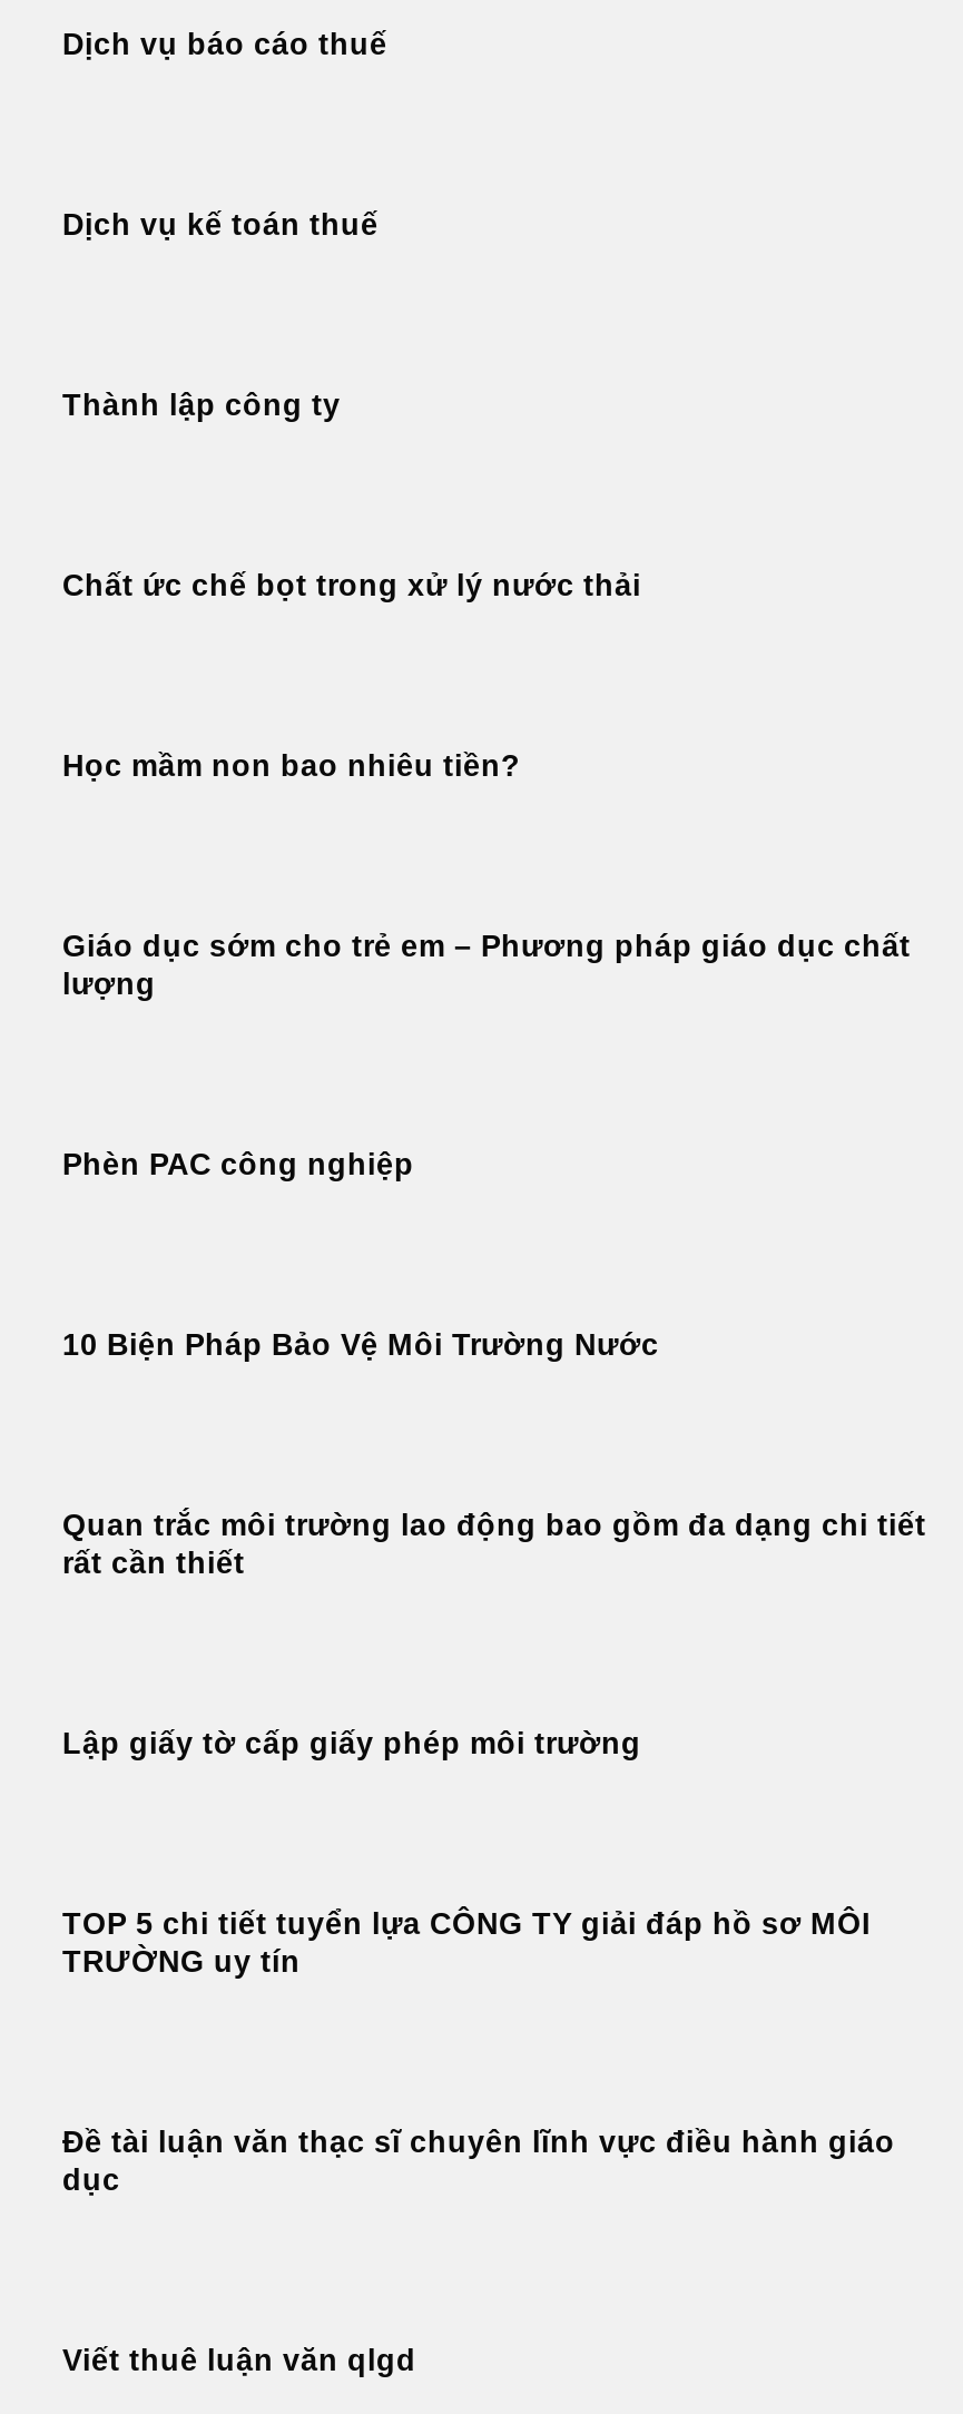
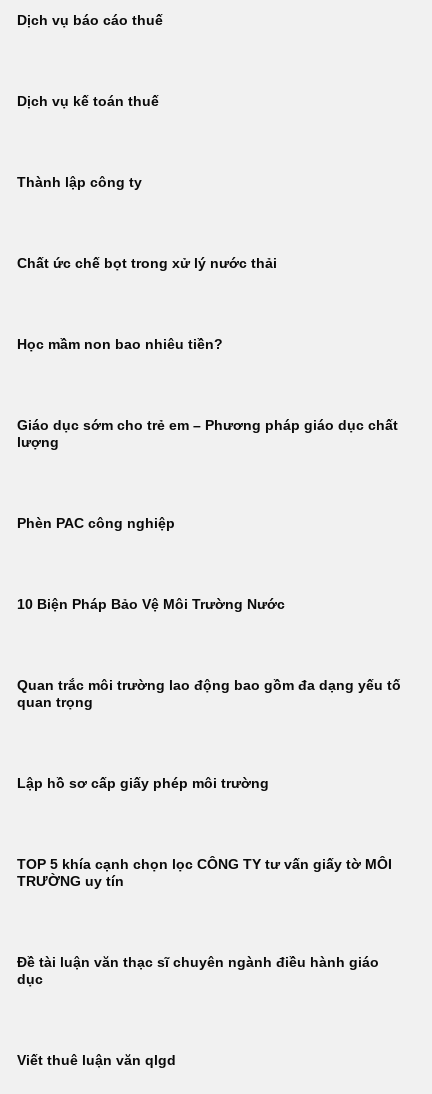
- Quan trắc môi trường lao động bao gồm đa dạng chi tiết
- rất cần thiết
+ Quan trắc môi trường lao động bao gồm đa dạng yếu tố
+ quan trọng

- Lập giấy tờ cấp giấy phép môi trường
+ Lập hồ sơ cấp giấy phép môi trường

- TOP 5 chi tiết tuyển lựa CÔNG TY giải đáp hồ sơ MÔI
+ TOP 5 khía cạnh chọn lọc CÔNG TY tư vấn giấy tờ MÔI

- Đề tài luận văn thạc sĩ chuyên lĩnh vực điều hành giáo
+ Đề tài luận văn thạc sĩ chuyên ngành điều hành giáo
